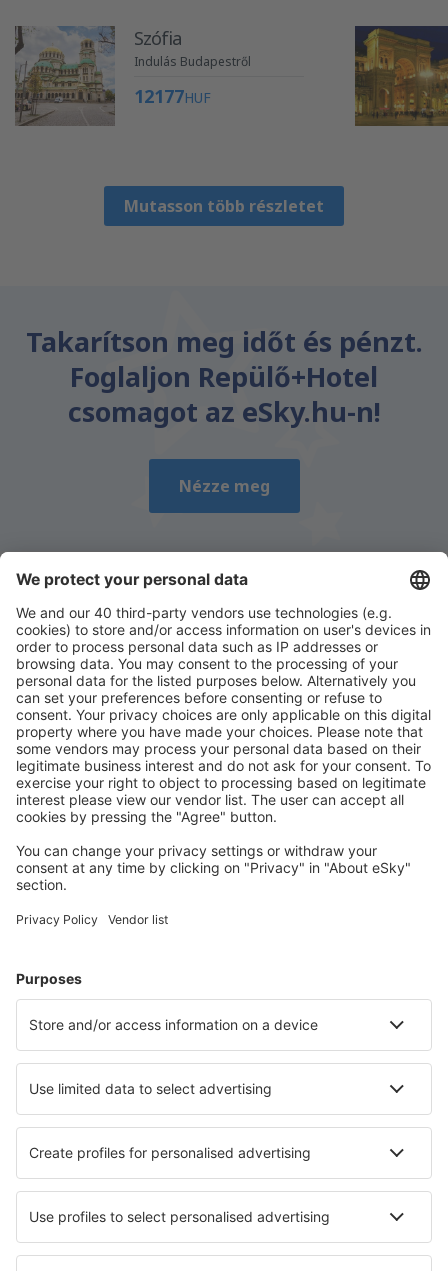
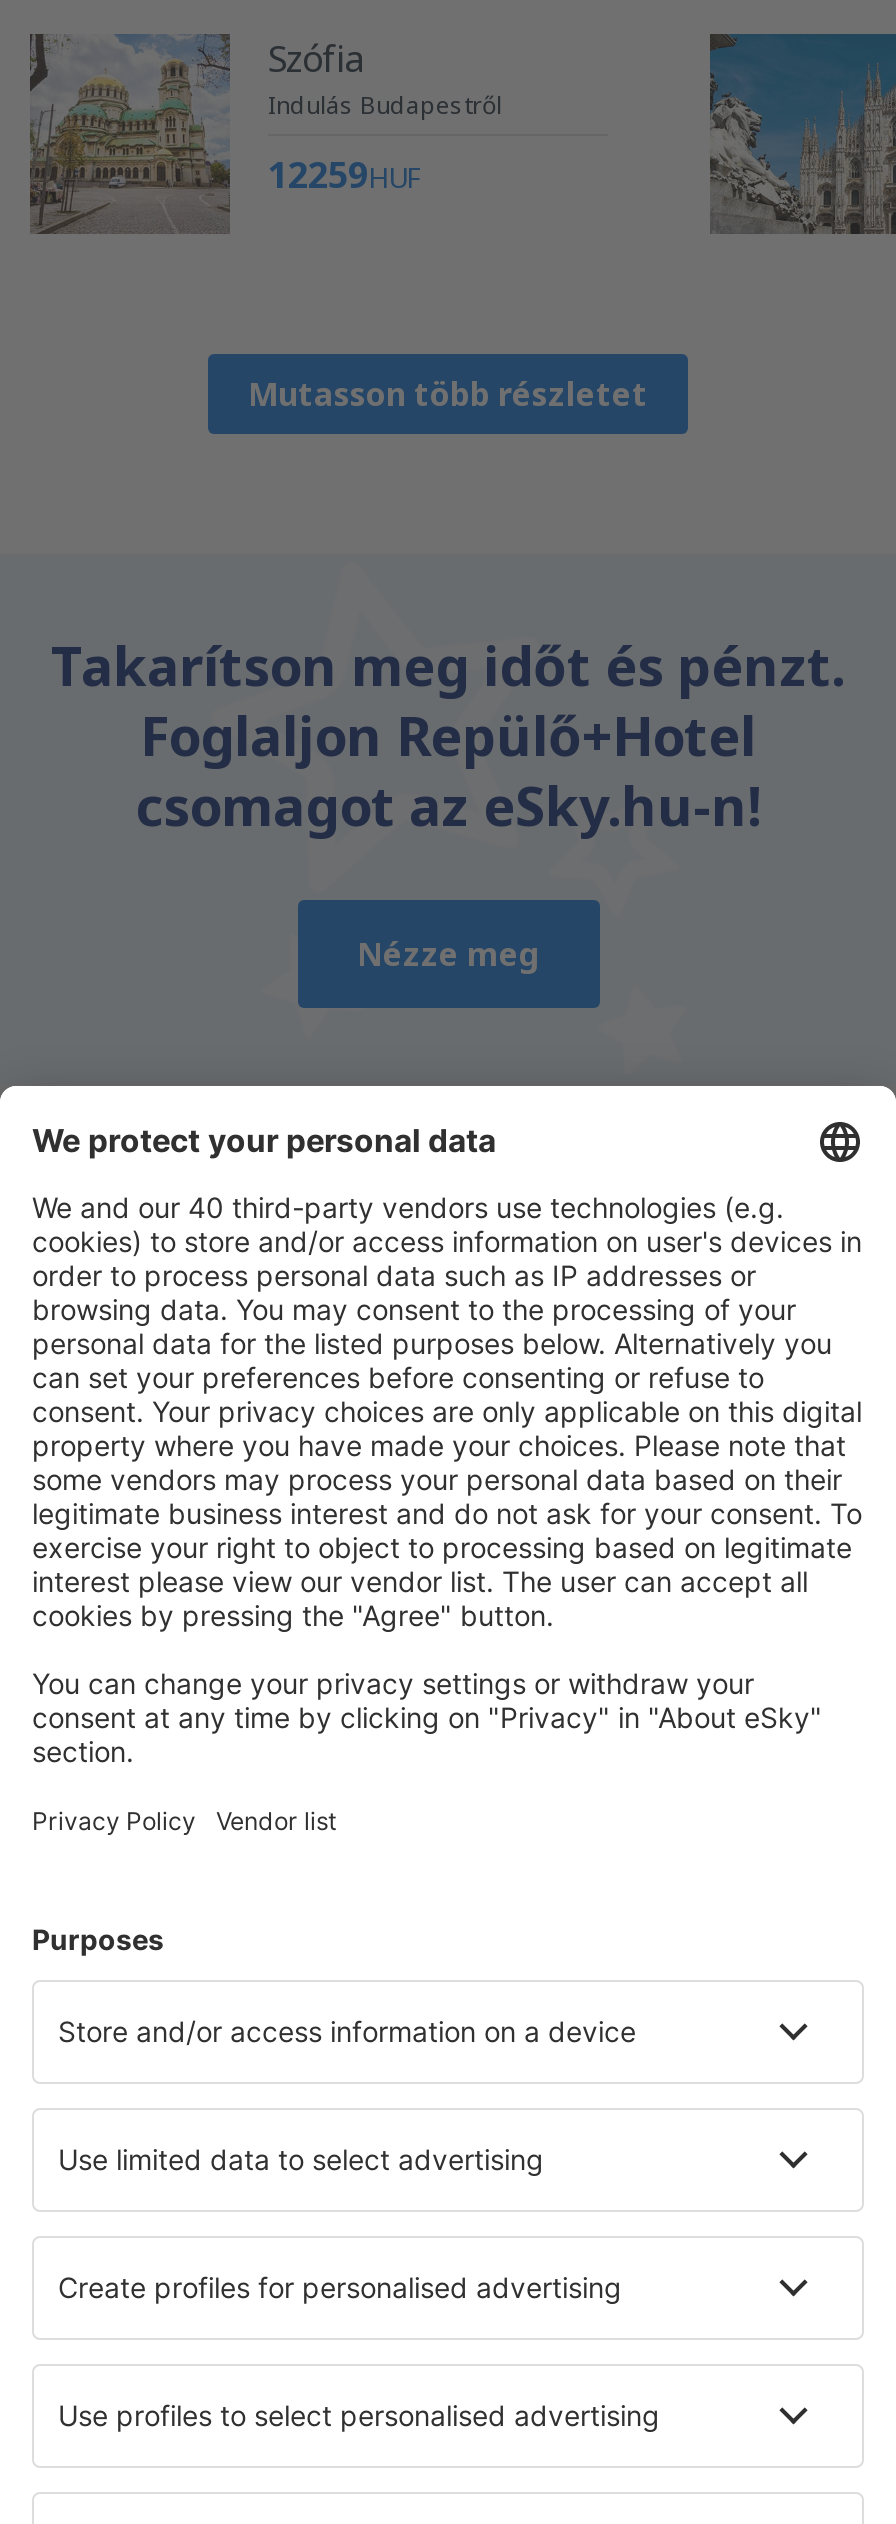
- [image]
+ [image]

- 12177HUF
+ 12259HUF
